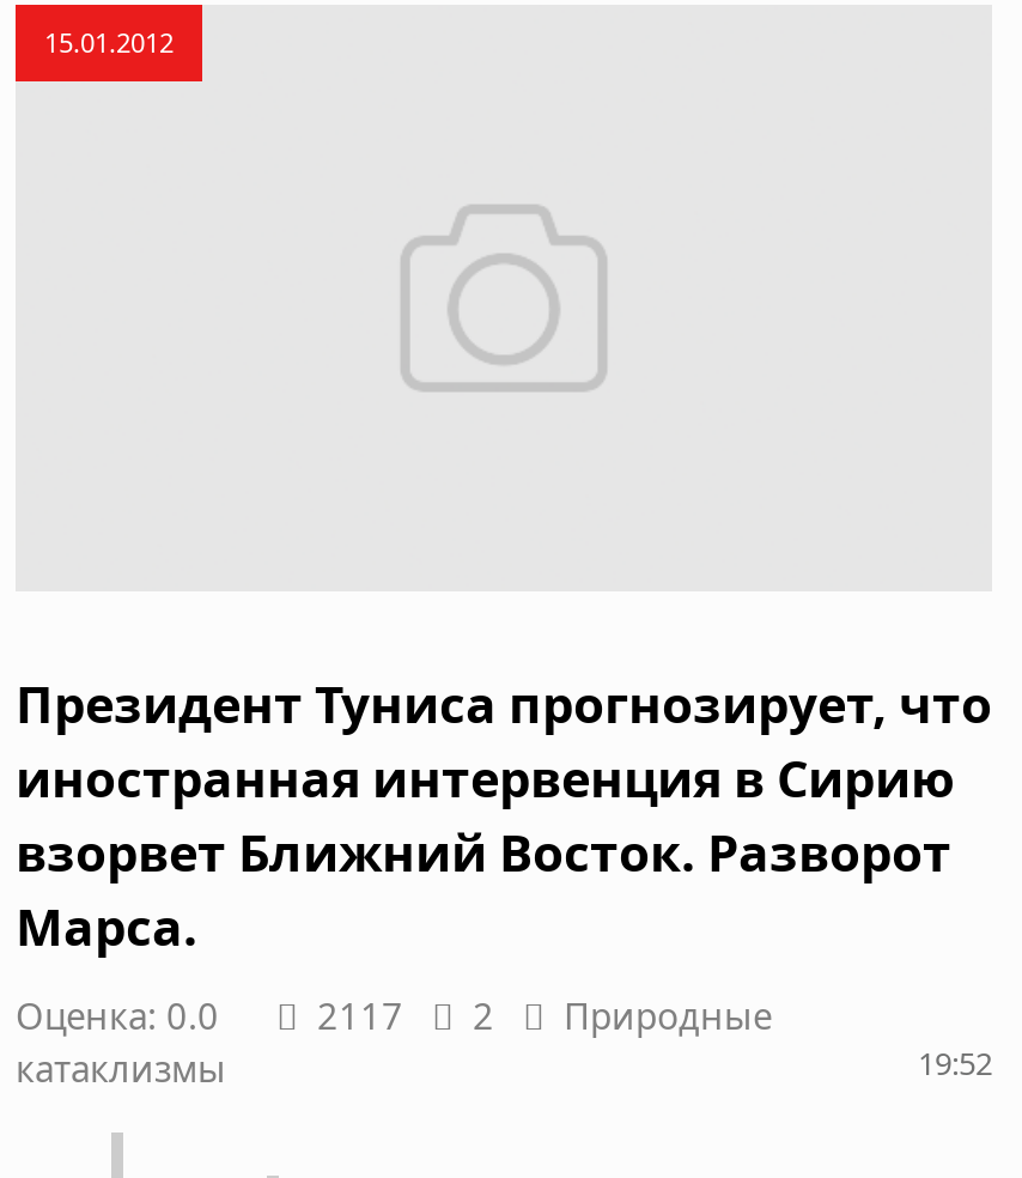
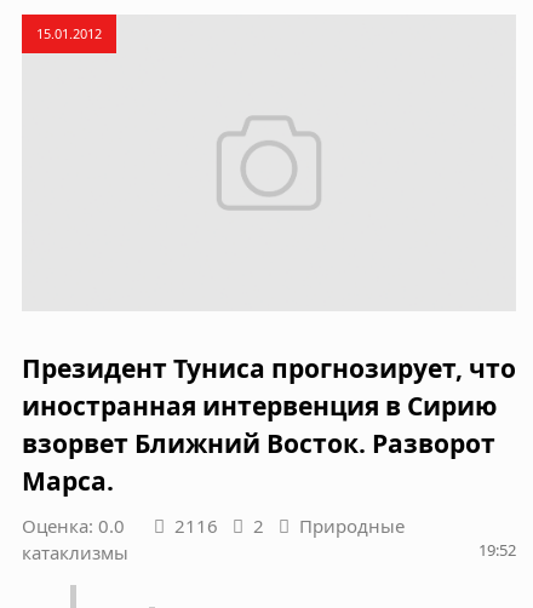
- Оценка: 0.0 2117 2 Природные
+ Оценка: 0.0 2116 2 Природные
